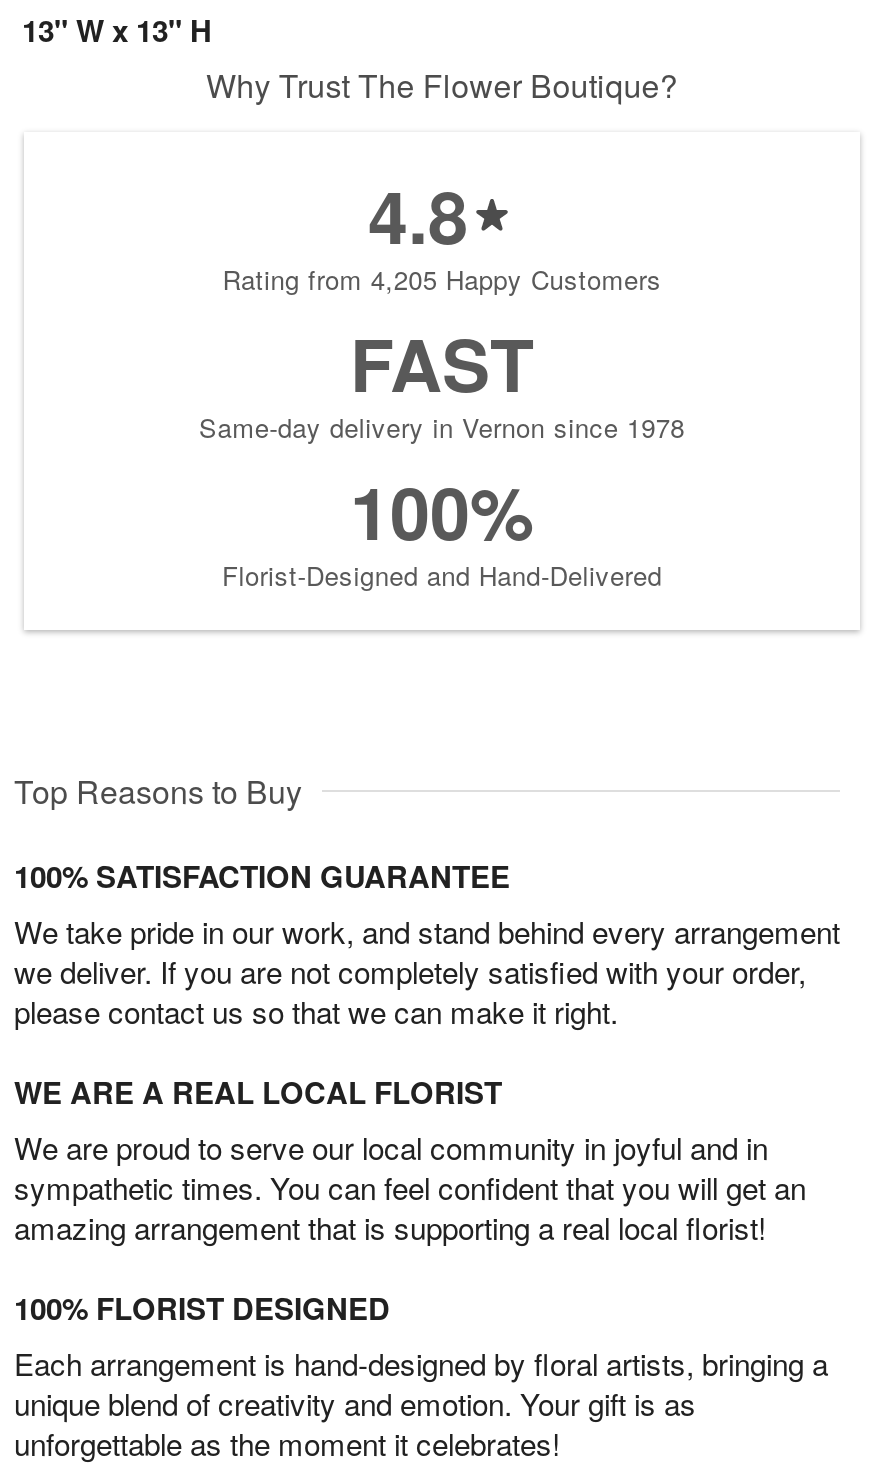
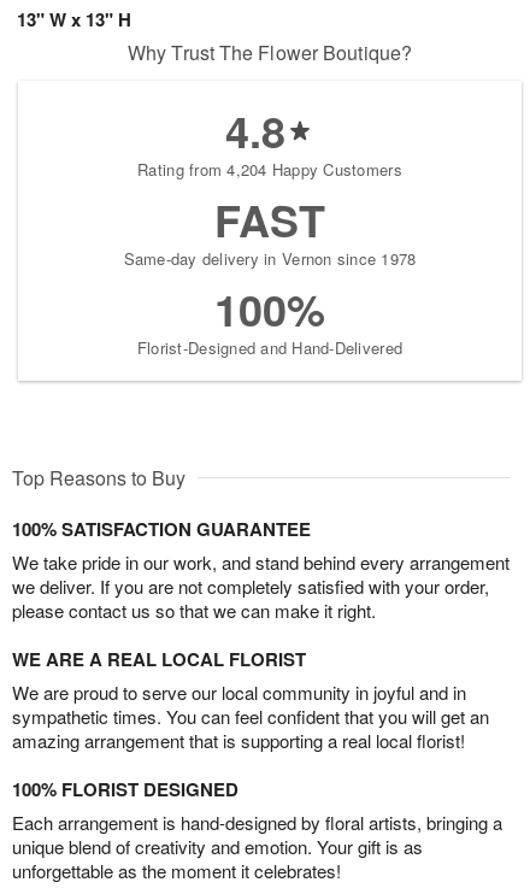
- Rating from 4,205 Happy Customers
+ Rating from 4,204 Happy Customers
